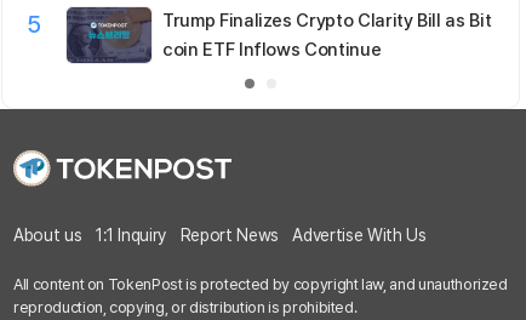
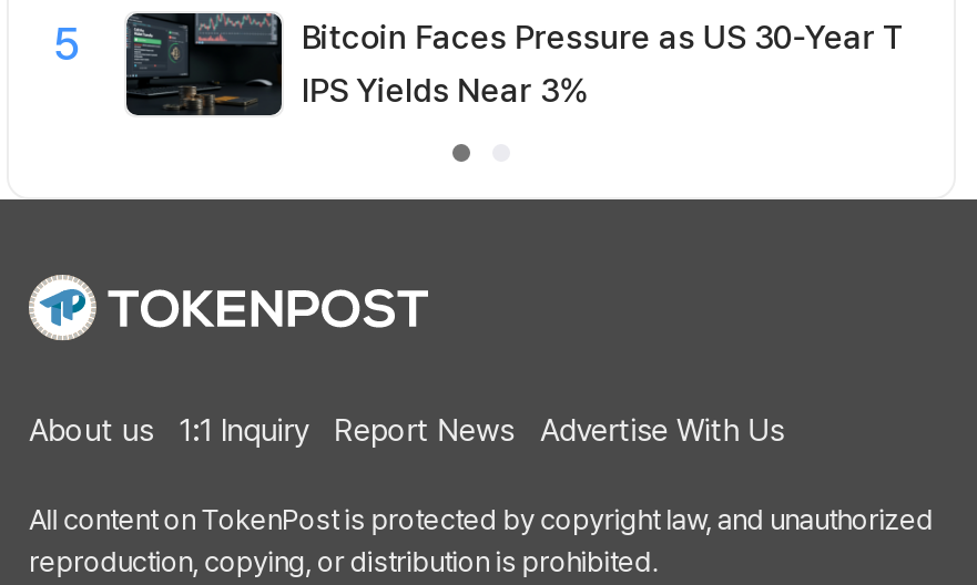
- [image]
- Trump Finalizes Crypto Clarity Bill as Bit
- coin ETF Inflows Continue
+ [image]
+ Bitcoin Faces Pressure as US 30-Year T
+ IPS Yields Near 3%
